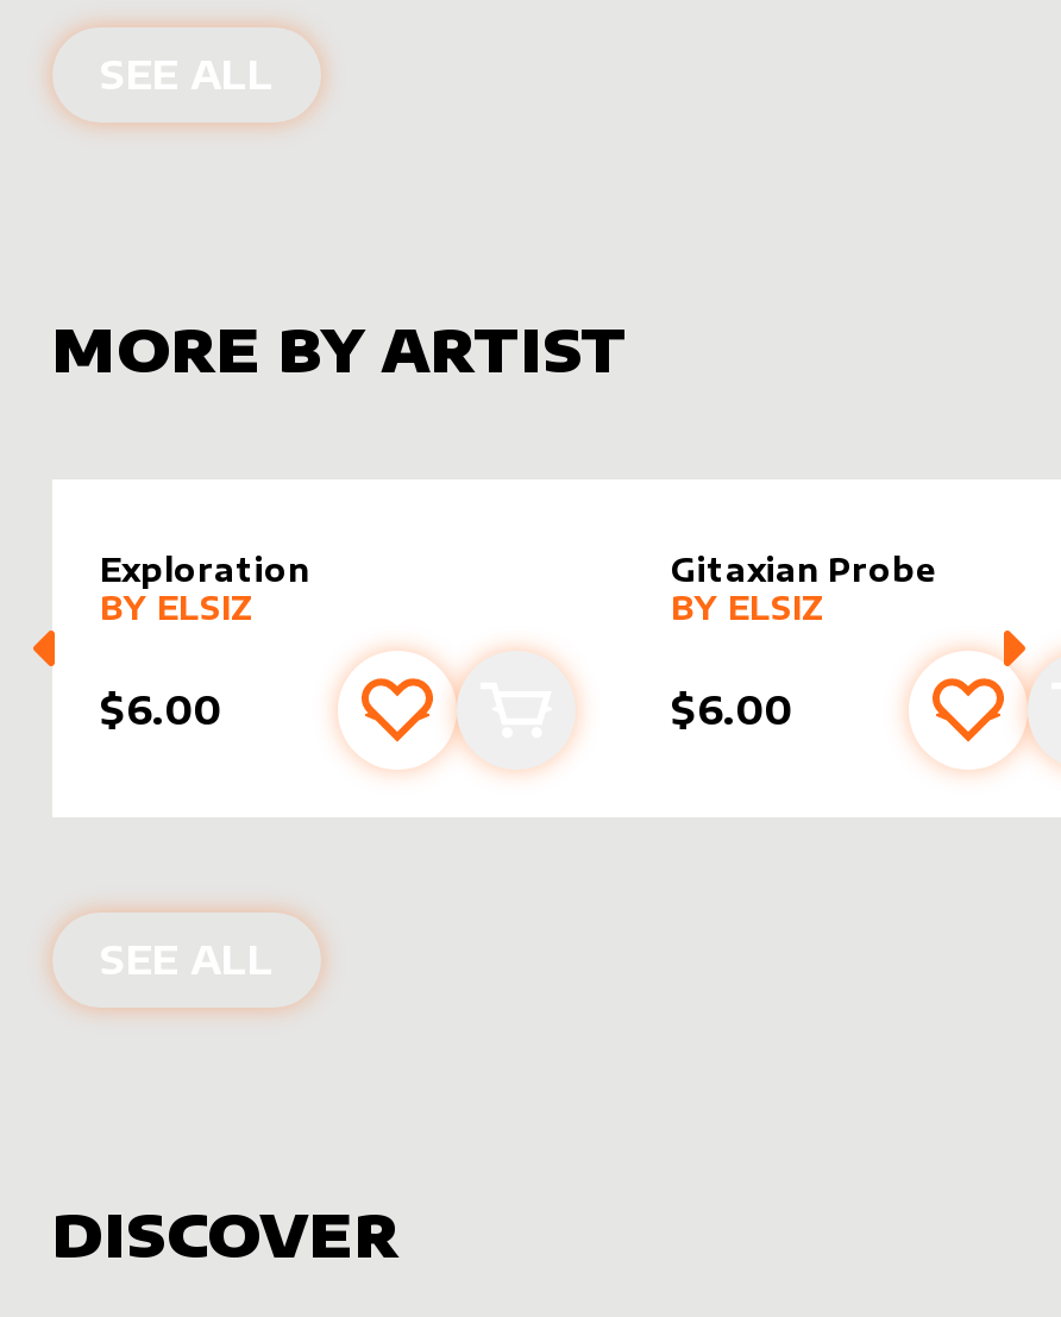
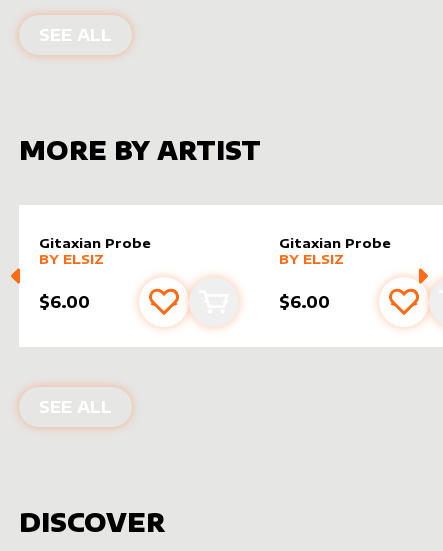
- Exploration
+ Gitaxian Probe
